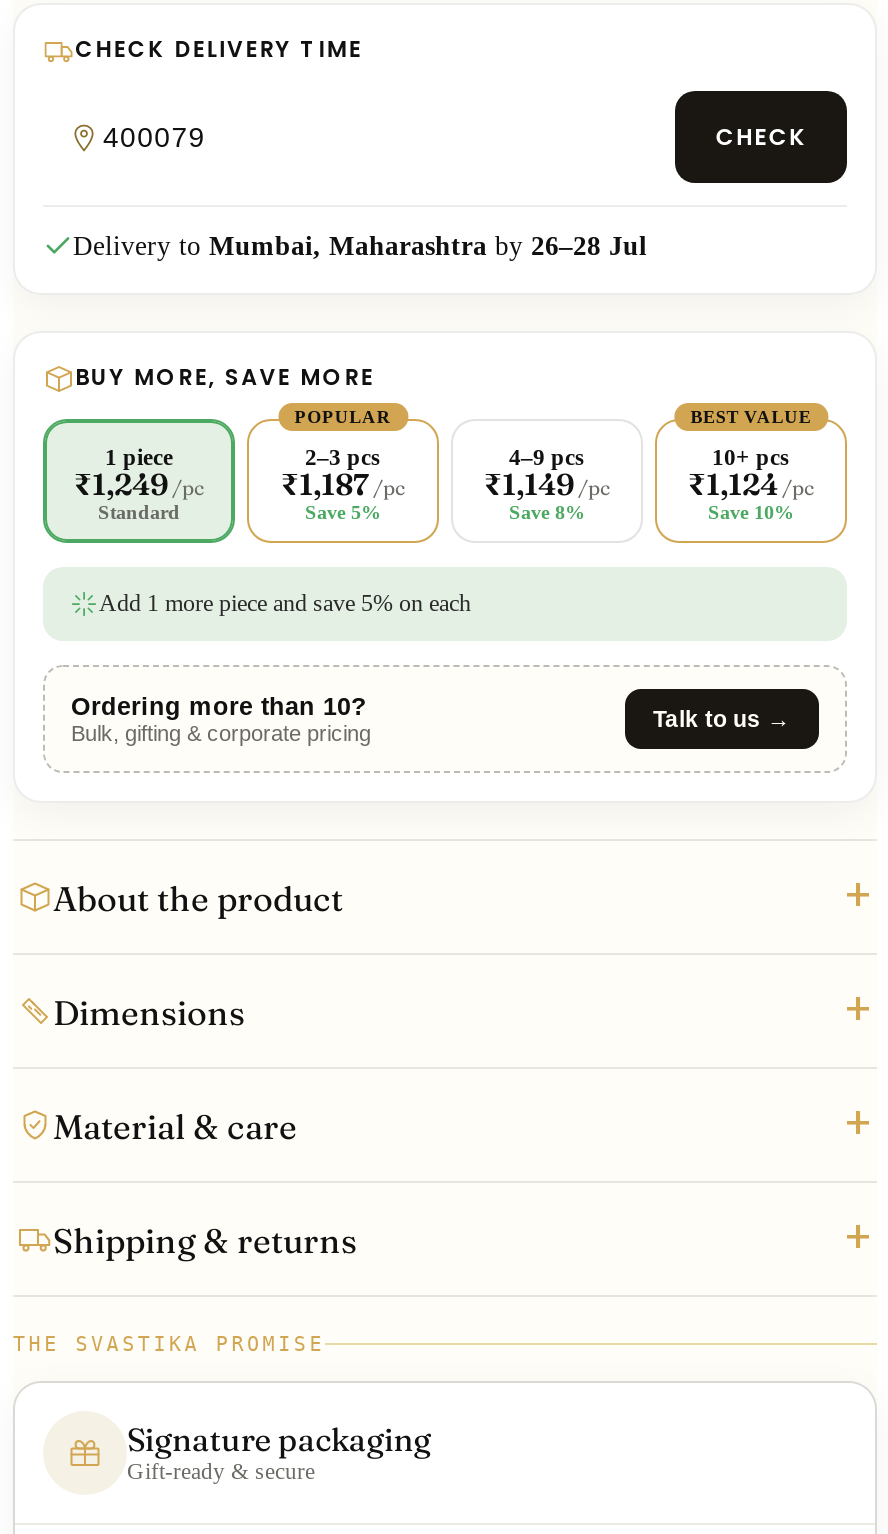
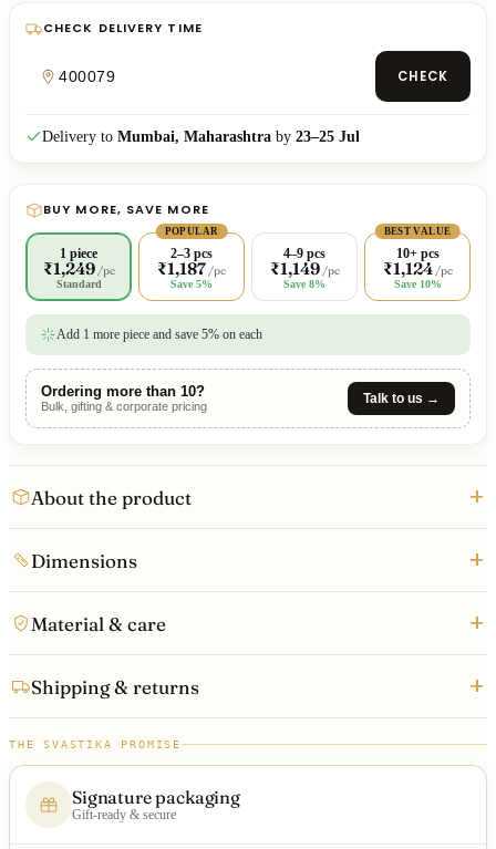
- Delivery to Mumbai, Maharashtra by 26–28 Jul
+ Delivery to Mumbai, Maharashtra by 23–25 Jul
